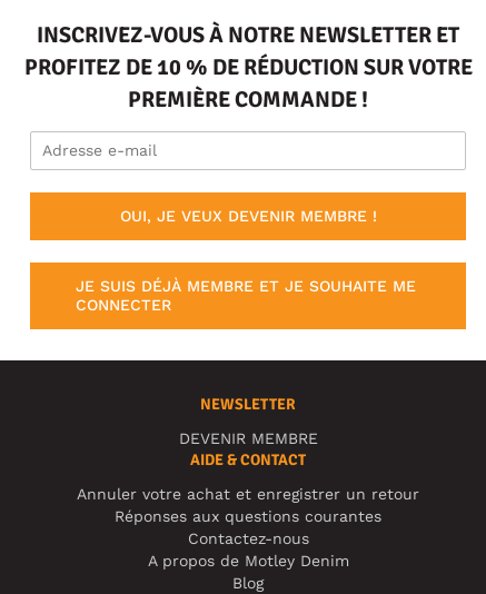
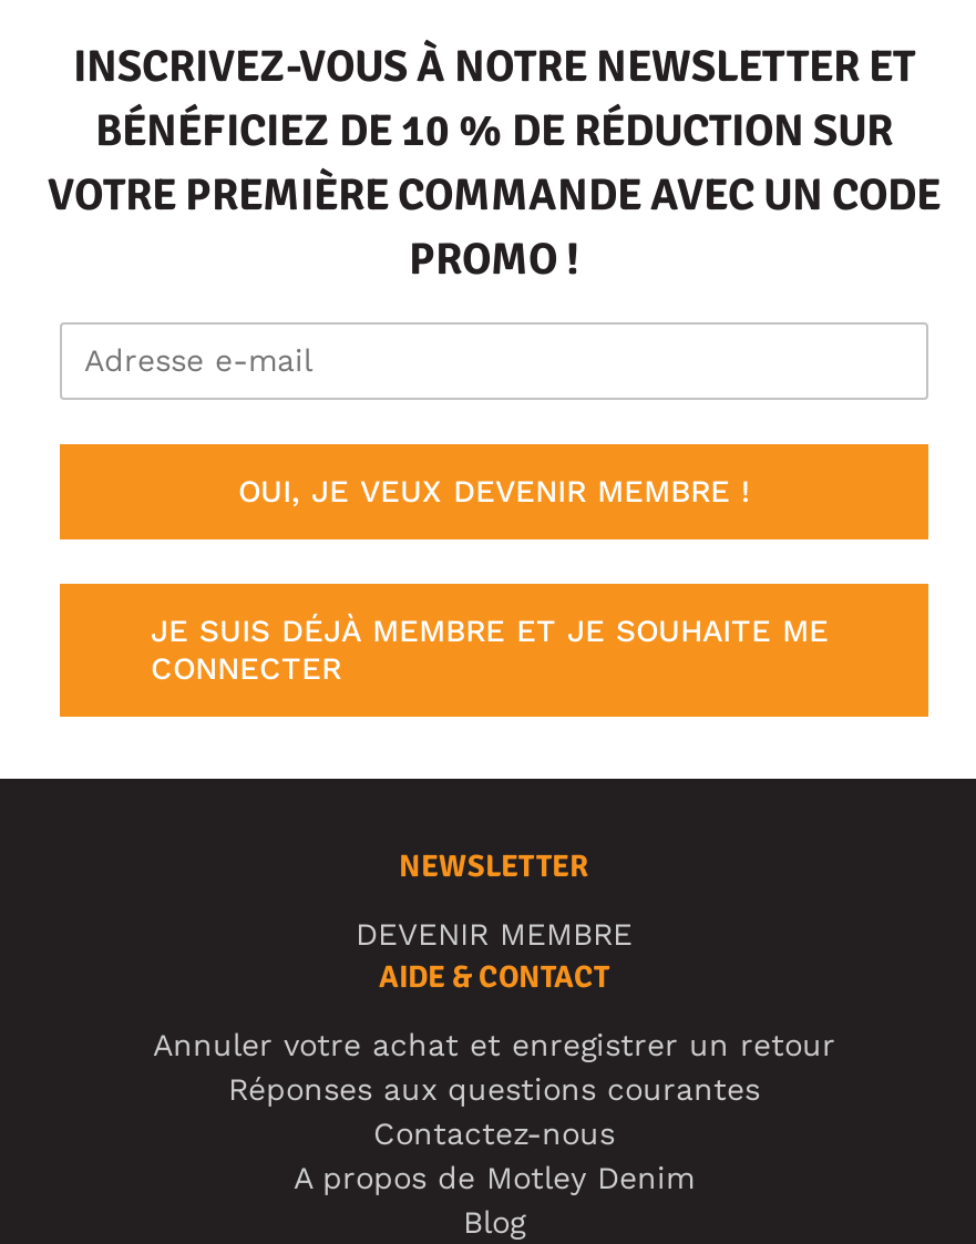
- PROFITEZ DE 10 % DE RÉDUCTION SUR VOTRE
- PREMIÈRE COMMANDE !
+ BÉNÉFICIEZ DE 10 % DE RÉDUCTION SUR
+ VOTRE PREMIÈRE COMMANDE AVEC UN CODE
+ PROMO !
